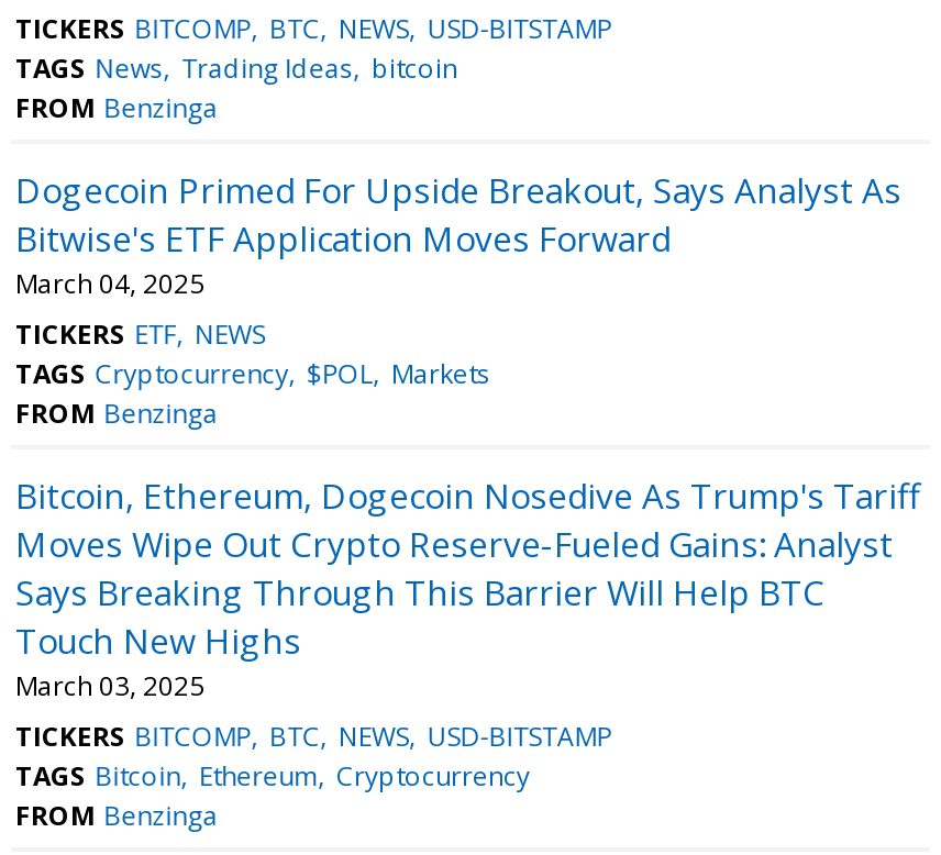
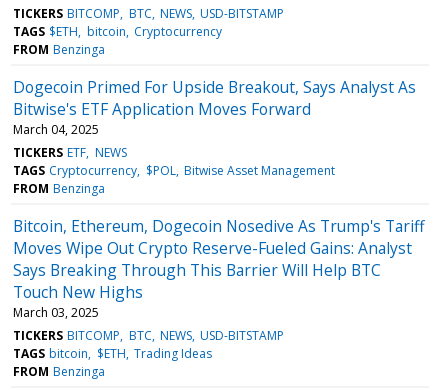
- TAGS News Trading Ideas bitcoin
+ TAGS $ETH bitcoin Cryptocurrency

- TAGS Cryptocurrency $POL Markets
+ TAGS Cryptocurrency $POL Bitwise Asset Management

- TAGS Bitcoin Ethereum Cryptocurrency
+ TAGS bitcoin $ETH Trading Ideas
